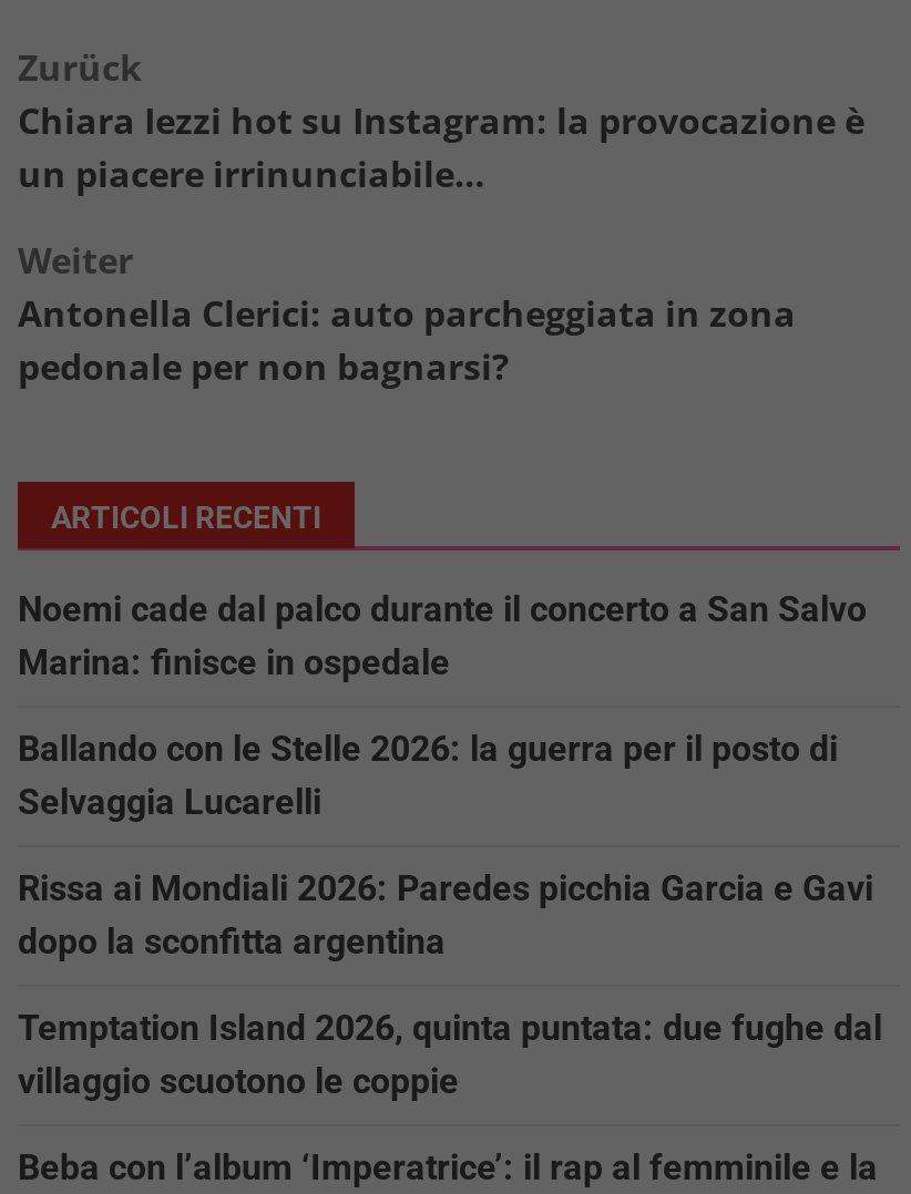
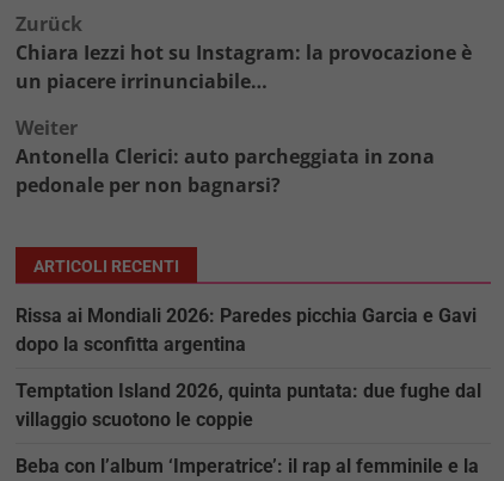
- Noemi cade dal palco durante il concerto a San Salvo
- Marina: finisce in ospedale
- Ballando con le Stelle 2026: la guerra per il posto di
- Selvaggia Lucarelli
